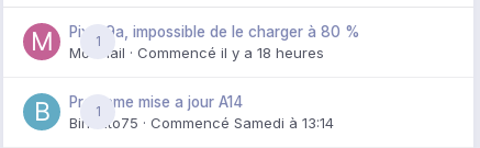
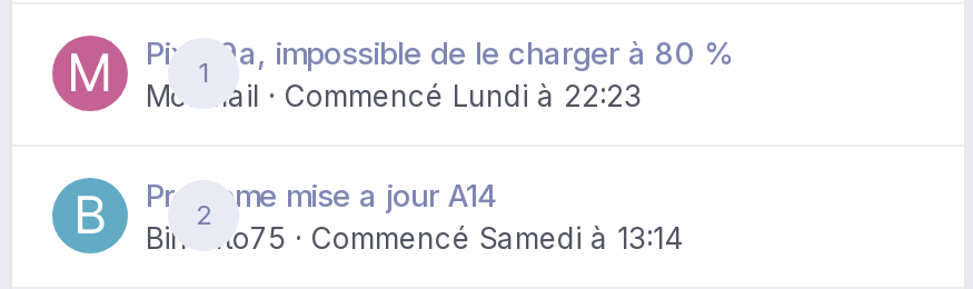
- Mozmail · Commencé il y a 18 heures
+ Mozmail · Commencé Lundi à 22:23

- 1
+ 2
